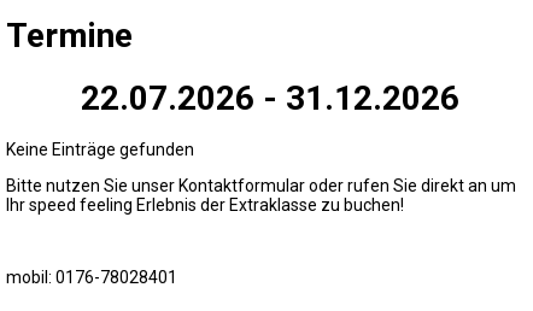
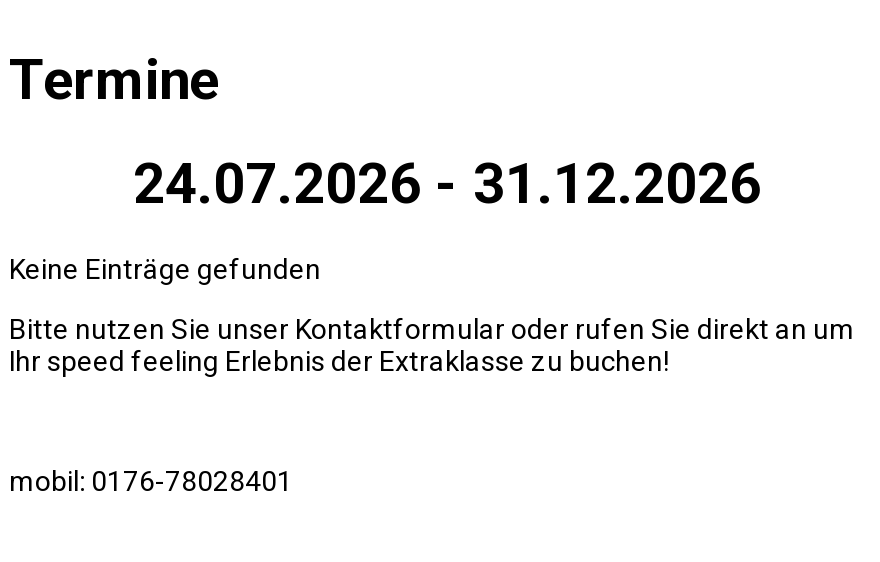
- 22.07.2026 - 31.12.2026
+ 24.07.2026 - 31.12.2026
